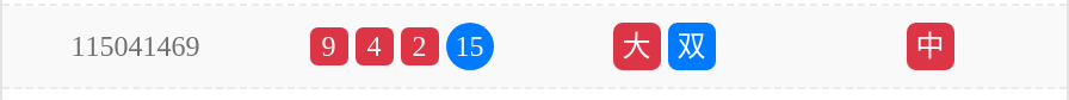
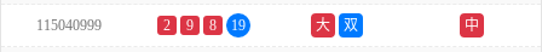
- 115041469
- 9
- 4
+ 115040999

- 15
+ 9
+ 8
+ 19
